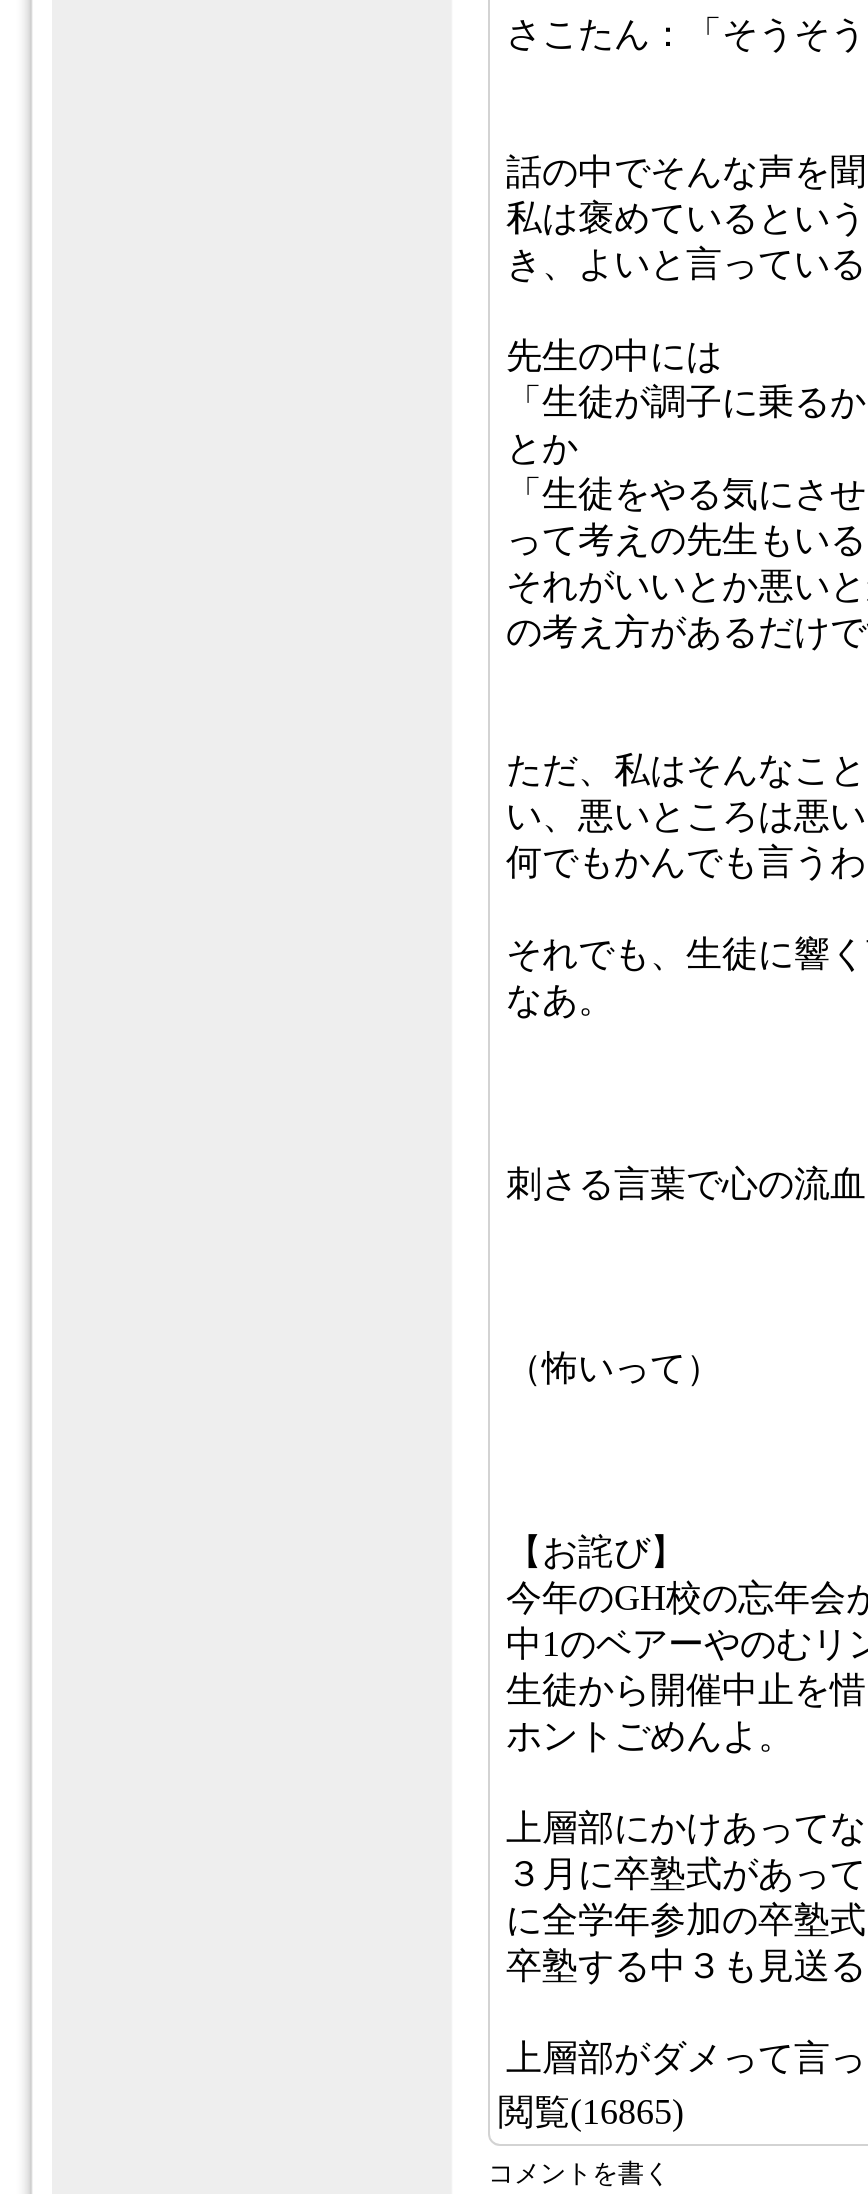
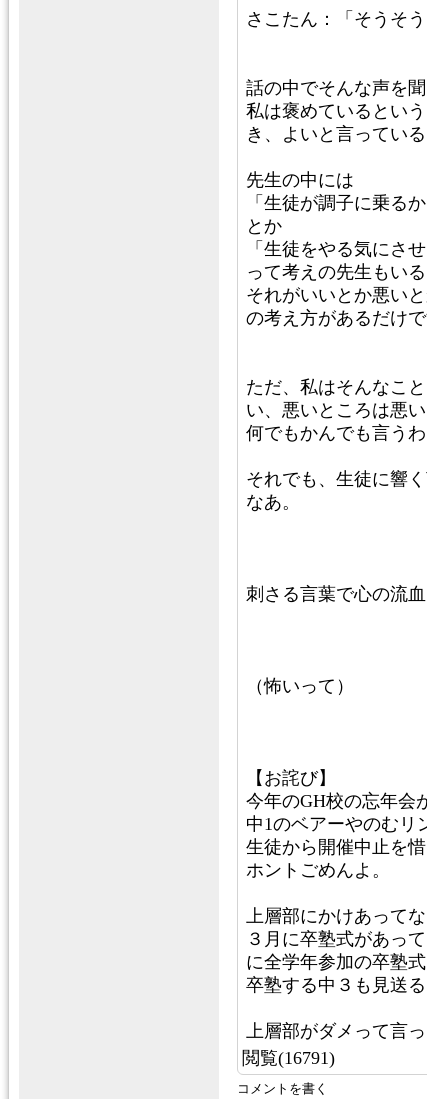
- 閲覧(16865)
+ 閲覧(16791)
